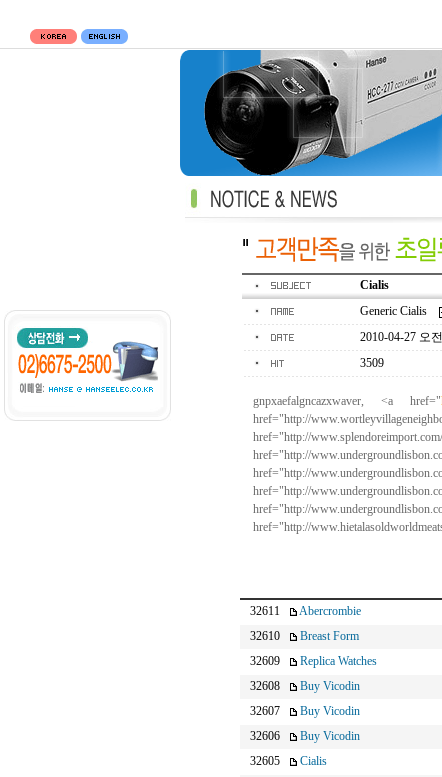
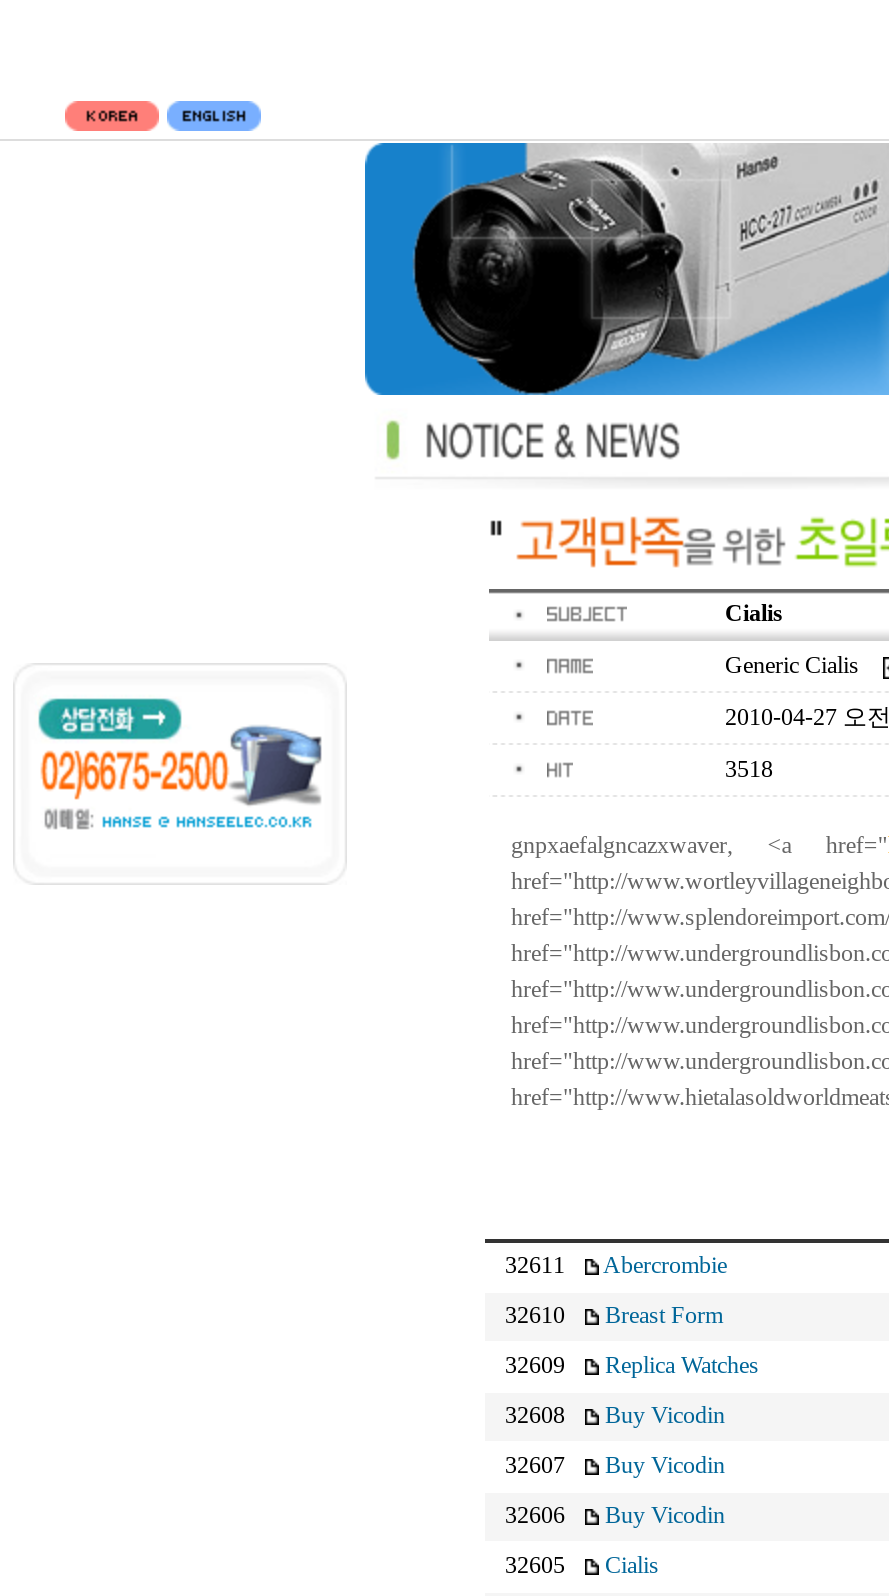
- 3509
+ 3518
